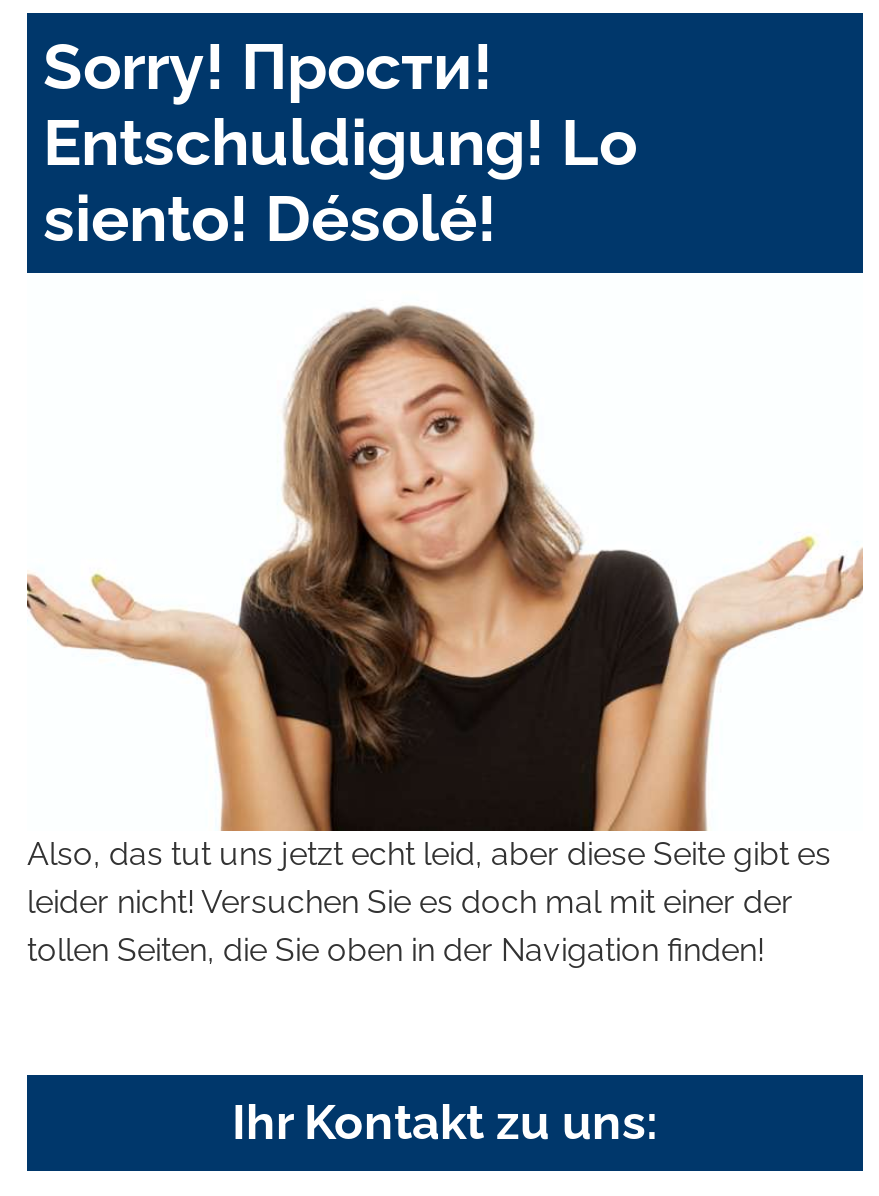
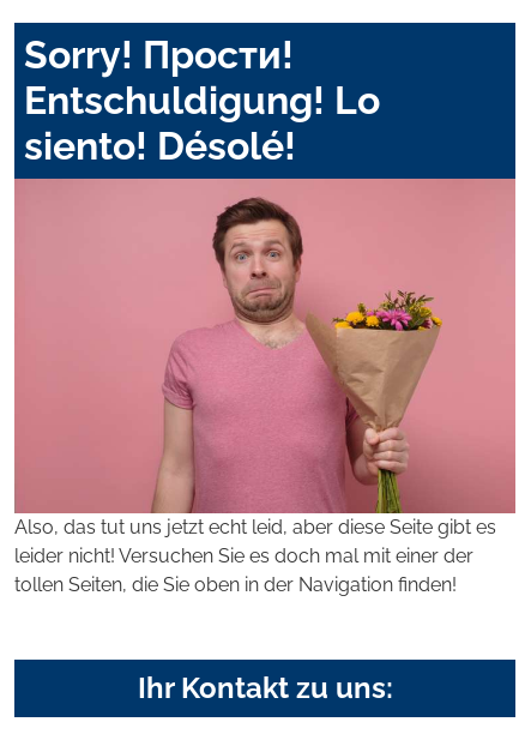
- [image]
+ [image]
